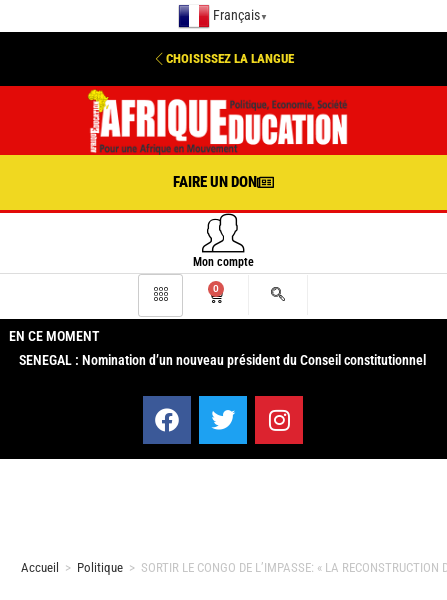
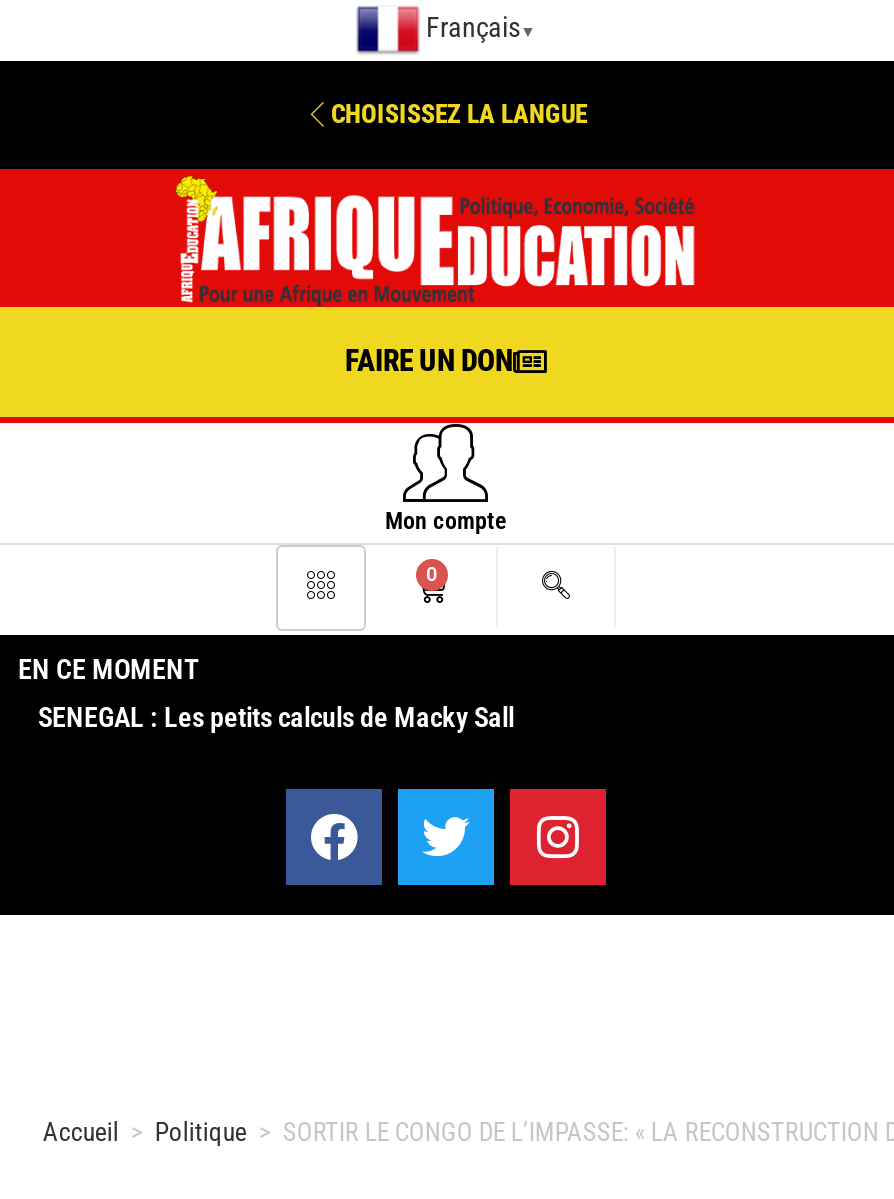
- SENEGAL : Nomination d’un nouveau président du Conseil constitutionnel
+ SENEGAL : Les petits calculs de Macky Sall
